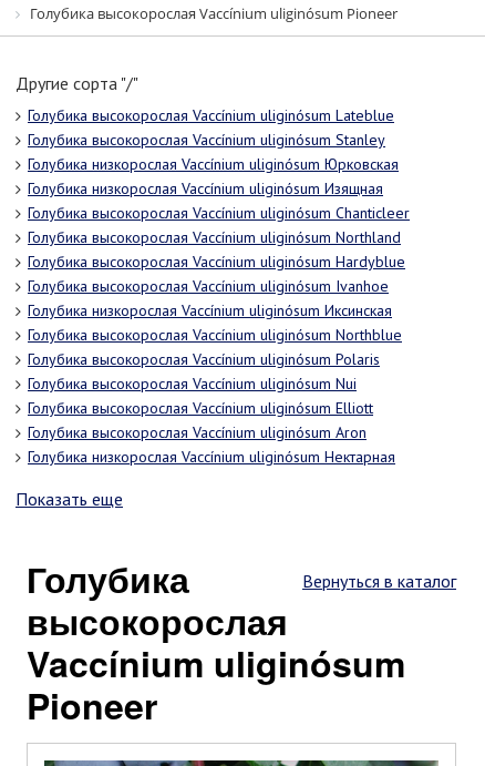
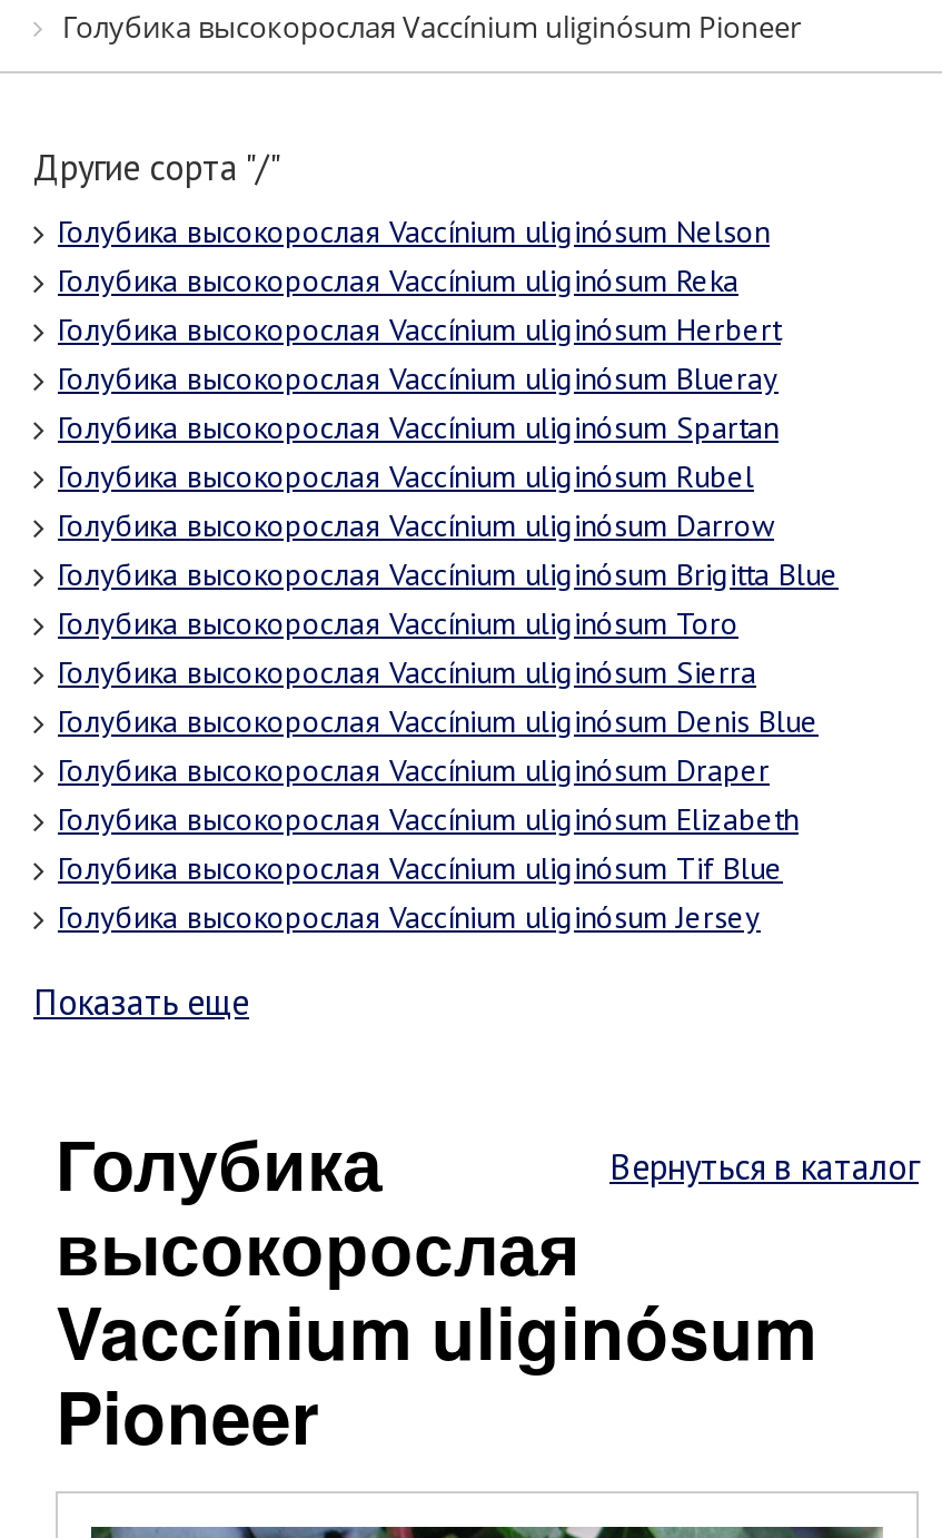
- Голубика высокорослая Vaccínium uliginósum Lateblue
- Голубика высокорослая Vaccínium uliginósum Stanley
- Голубика низкорослая Vaccínium uliginósum Юрковская
- Голубика низкорослая Vaccínium uliginósum Изящная
- Голубика высокорослая Vaccínium uliginósum Сhanticleer
- Голубика высокорослая Vaccínium uliginósum Northland
- Голубика высокорослая Vaccínium uliginósum Hardyblue
- Голубика высокорослая Vaccínium uliginósum Ivanhoe
- Голубика низкорослая Vaccínium uliginósum Иксинская
- Голубика высокорослая Vaccínium uliginósum Northblue
- Голубика высокорослая Vaccínium uliginósum Polaris
- Голубика высокорослая Vaccínium uliginósum Nui
- Голубика высокорослая Vaccínium uliginósum Elliott
- Голубика высокорослая Vaccínium uliginósum Aron
- Голубика низкорослая Vaccínium uliginósum Нектарная
+ Голубика высокорослая Vaccínium uliginósum Nelson
+ Голубика высокорослая Vaccínium uliginósum Reka
+ Голубика высокорослая Vaccínium uliginósum Herbert
+ Голубика высокорослая Vaccínium uliginósum Blueray
+ Голубика высокорослая Vaccínium uliginósum Spartan
+ Голубика высокорослая Vaccínium uliginósum Rubel
+ Голубика высокорослая Vaccínium uliginósum Darrow
+ Голубика высокорослая Vaccínium uliginósum Brigitta Blue
+ Голубика высокорослая Vaccínium uliginósum Toro
+ Голубика высокорослая Vaccínium uliginósum Sierra
+ Голубика высокорослая Vaccínium uliginósum Denis Blue
+ Голубика высокорослая Vaccínium uliginósum Draper
+ Голубика высокорослая Vaccínium uliginósum Elizabeth
+ Голубика высокорослая Vaccínium uliginósum Tif Blue
+ Голубика высокорослая Vaccínium uliginósum Jersey
